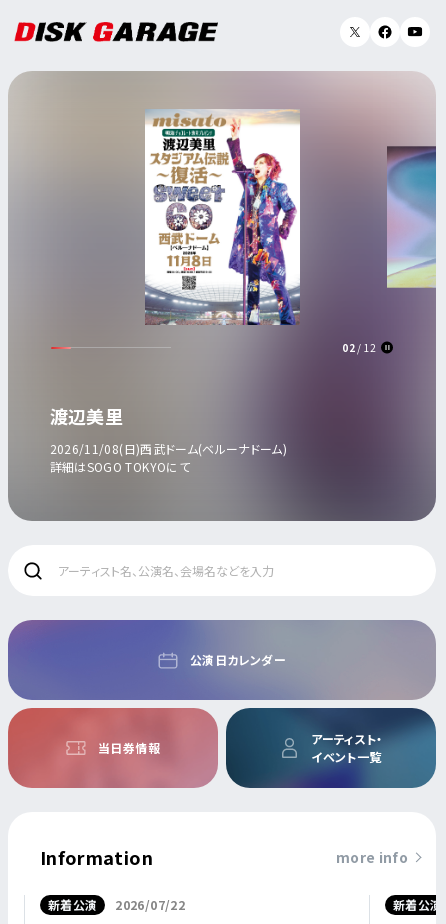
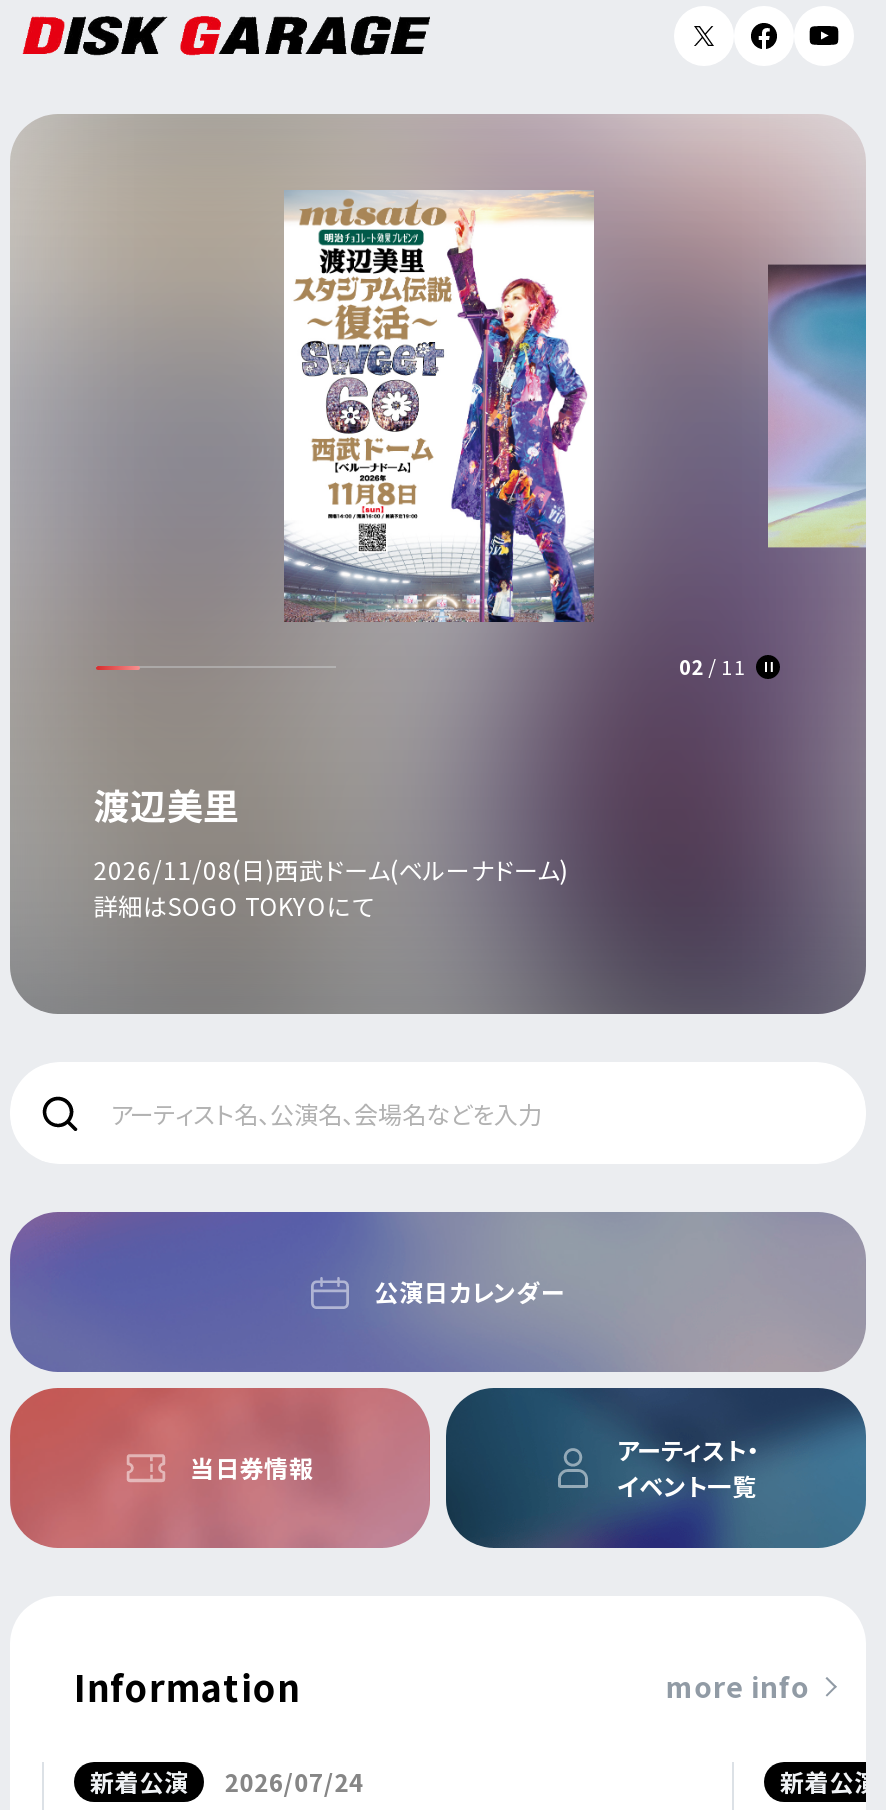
- 02 12
+ 02 11

- 新着公演 2026/07/22
+ 新着公演 2026/07/24
